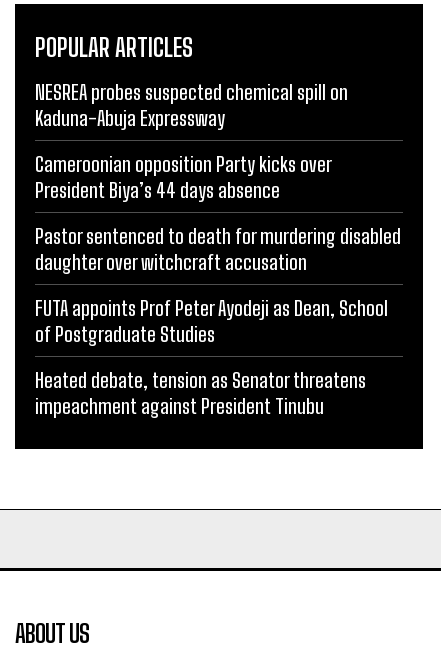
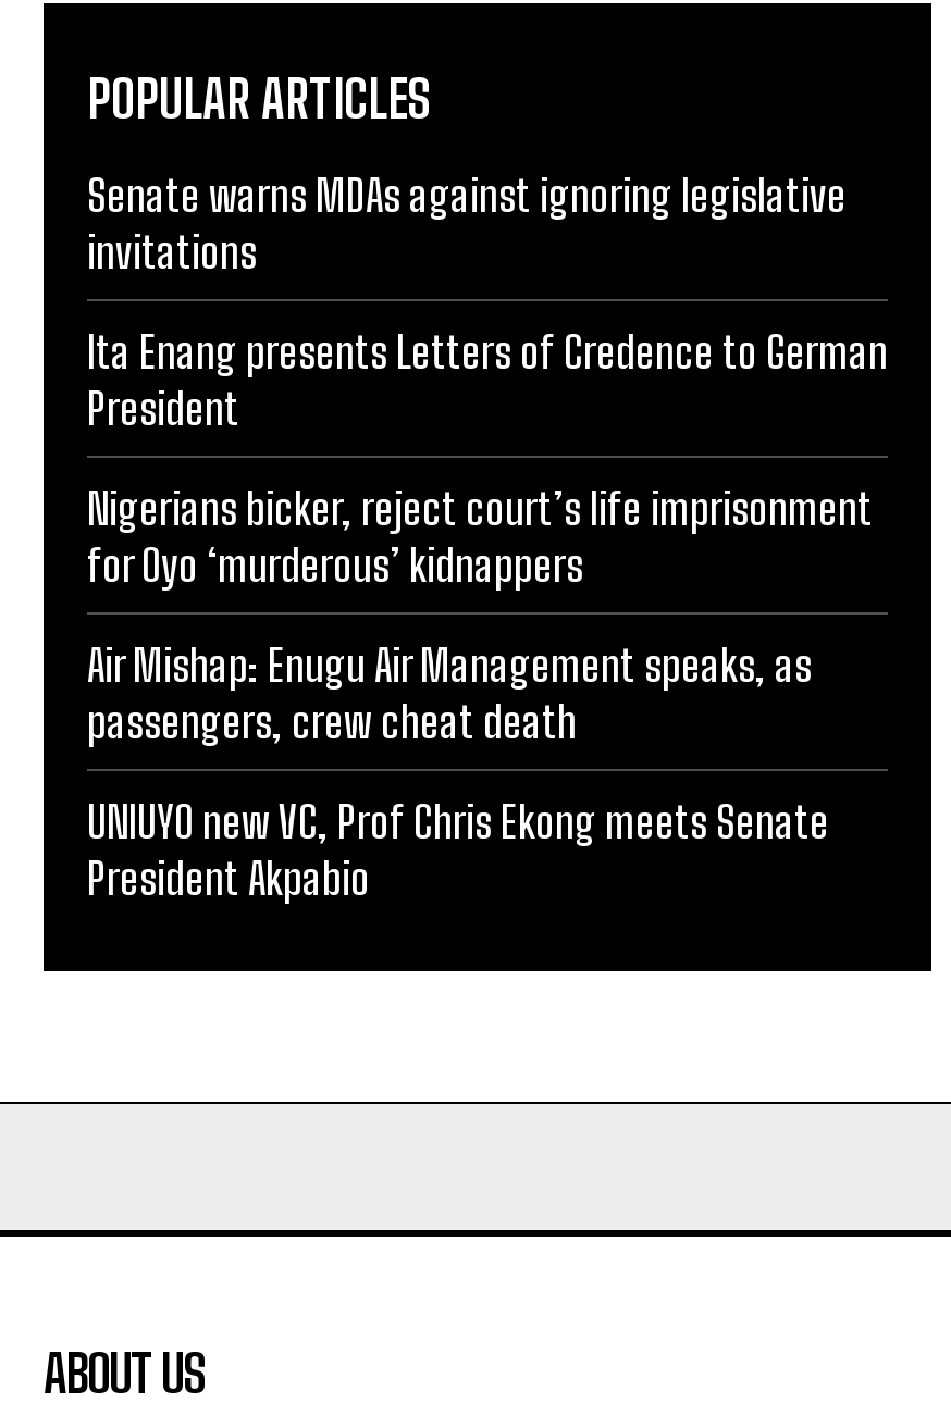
- NESREA probes suspected chemical spill on
- Kaduna-Abuja Expressway
+ Senate warns MDAs against ignoring legislative
+ invitations

- Cameroonian opposition Party kicks over
- President Biya’s 44 days absence
+ Ita Enang presents Letters of Credence to German
+ President

- Pastor sentenced to death for murdering disabled
- daughter over witchcraft accusation
+ Nigerians bicker, reject court’s life imprisonment
+ for Oyo ‘murderous’ kidnappers

- FUTA appoints Prof Peter Ayodeji as Dean, School
- of Postgraduate Studies
+ Air Mishap: Enugu Air Management speaks, as
+ passengers, crew cheat death

- Heated debate, tension as Senator threatens
- impeachment against President Tinubu
+ UNIUYO new VC, Prof Chris Ekong meets Senate
+ President Akpabio
